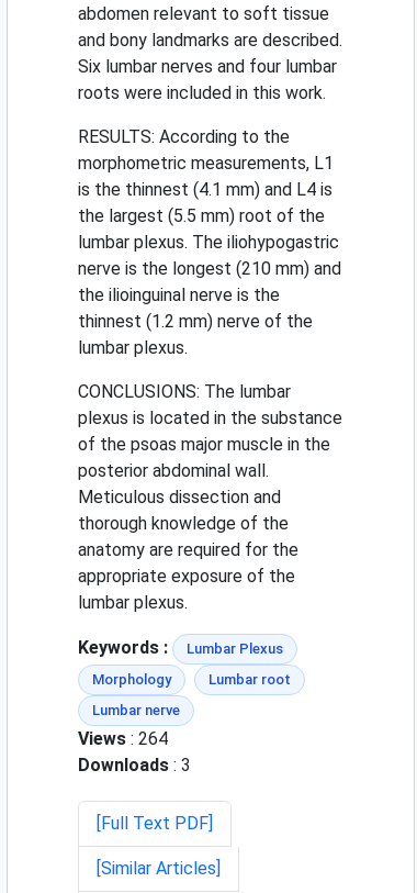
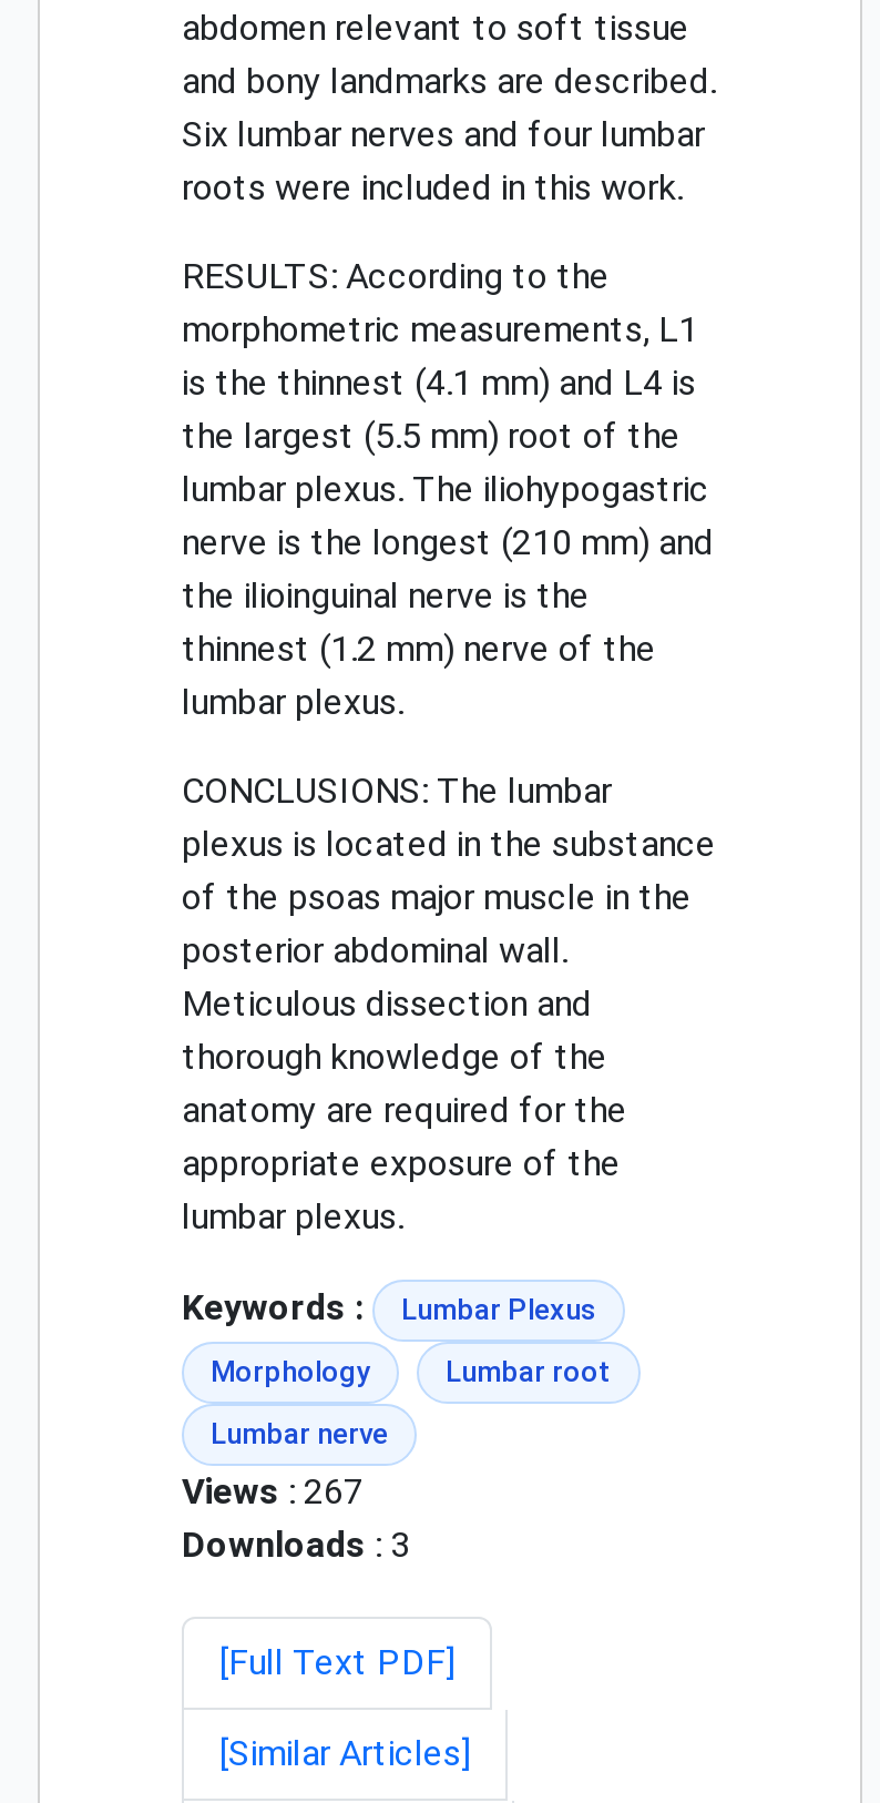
- Views: 264
+ Views: 267
